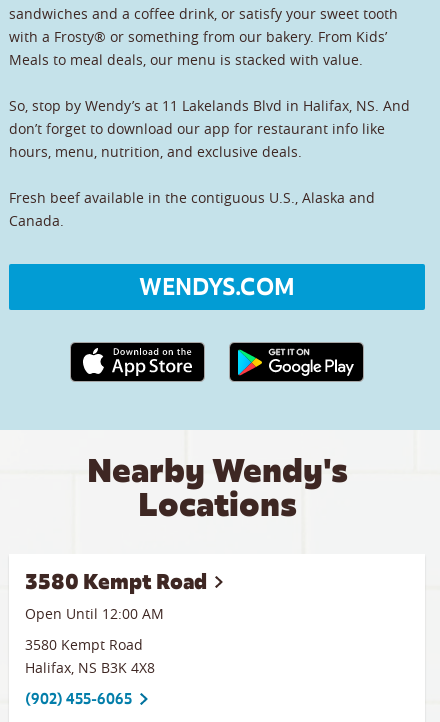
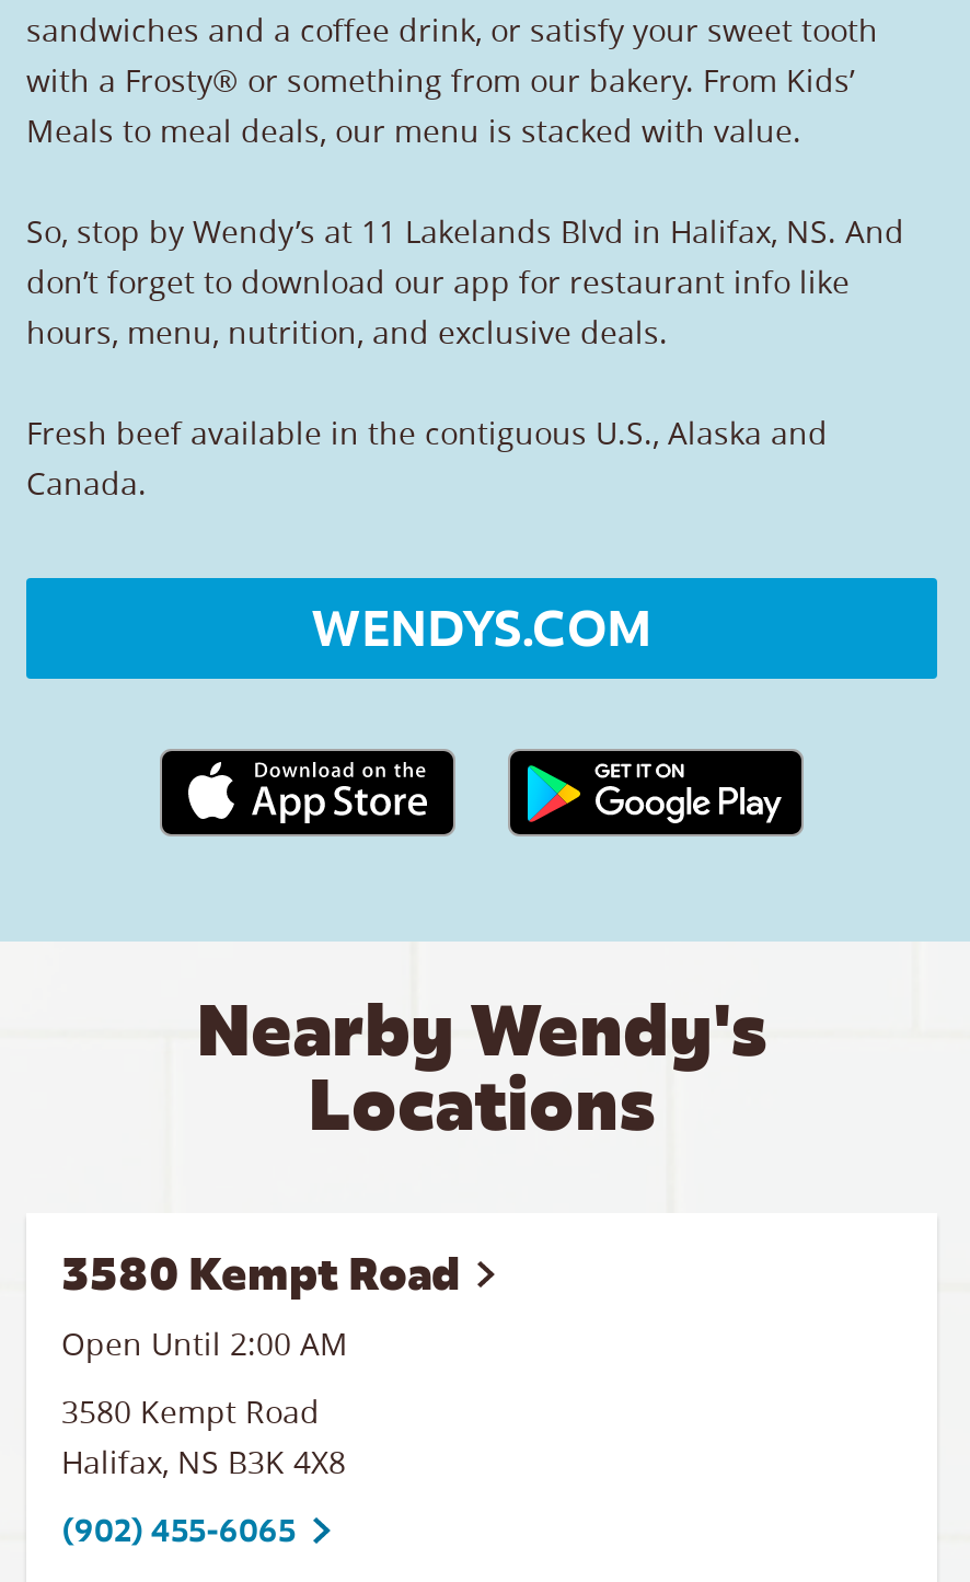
- Open Until 12:00 AM
+ Open Until 2:00 AM
